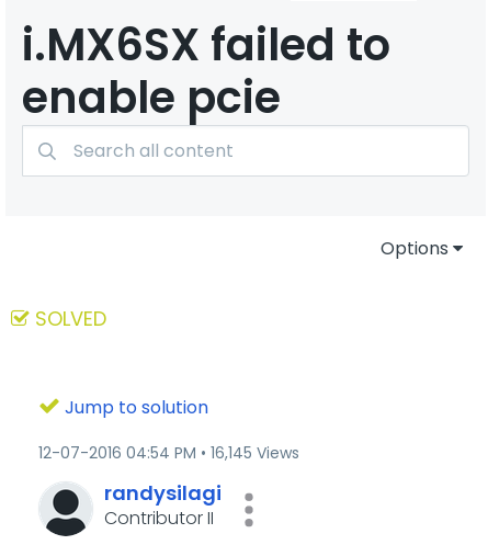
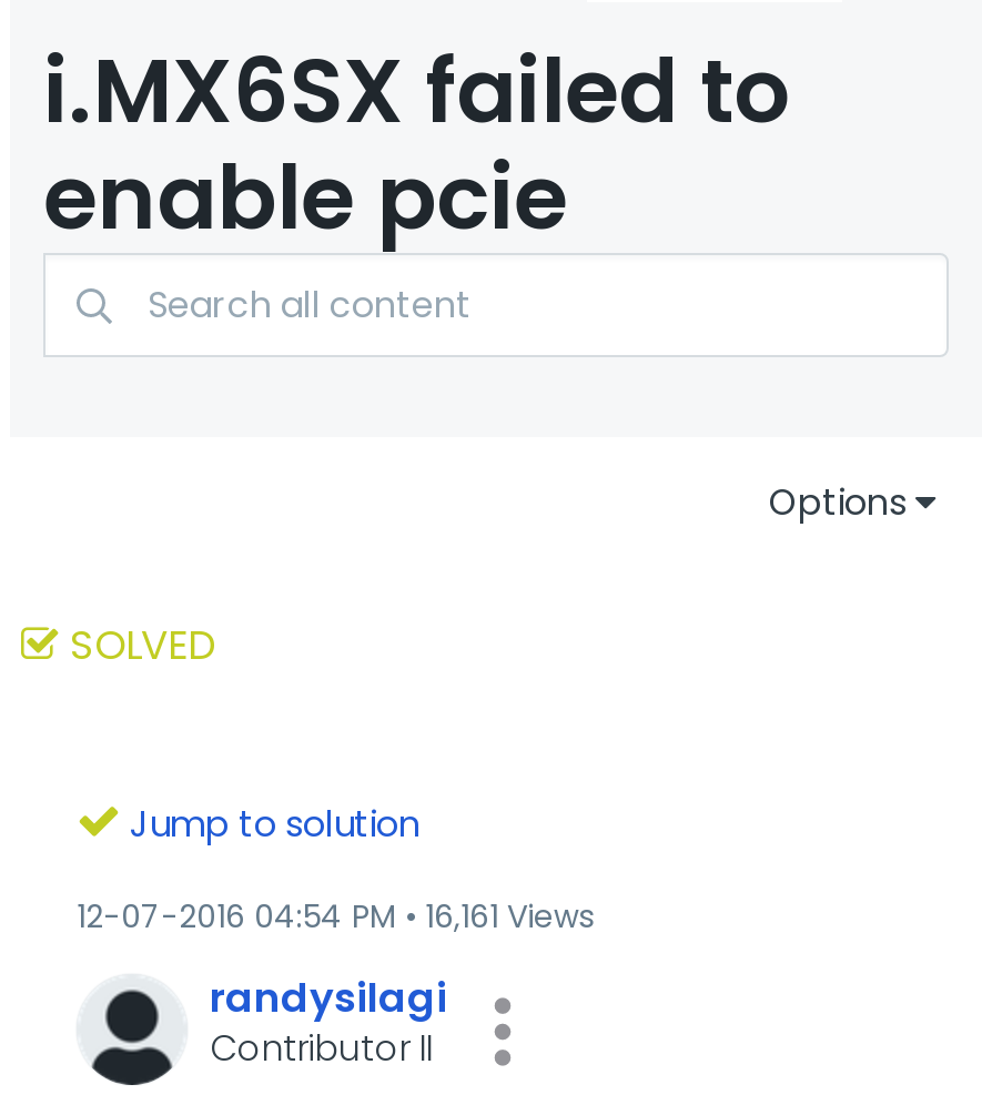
- 12-07-2016 04:54 PM 16,145 Views
+ 12-07-2016 04:54 PM 16,161 Views
